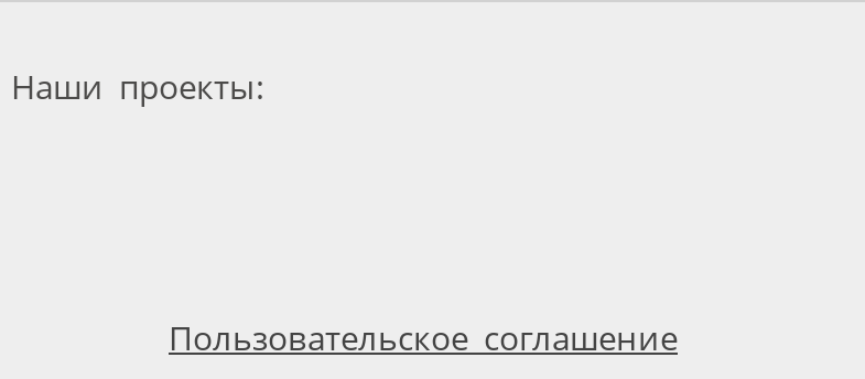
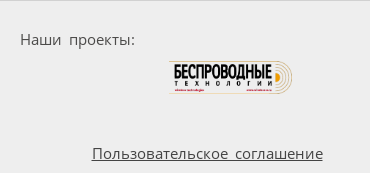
+ [image]
